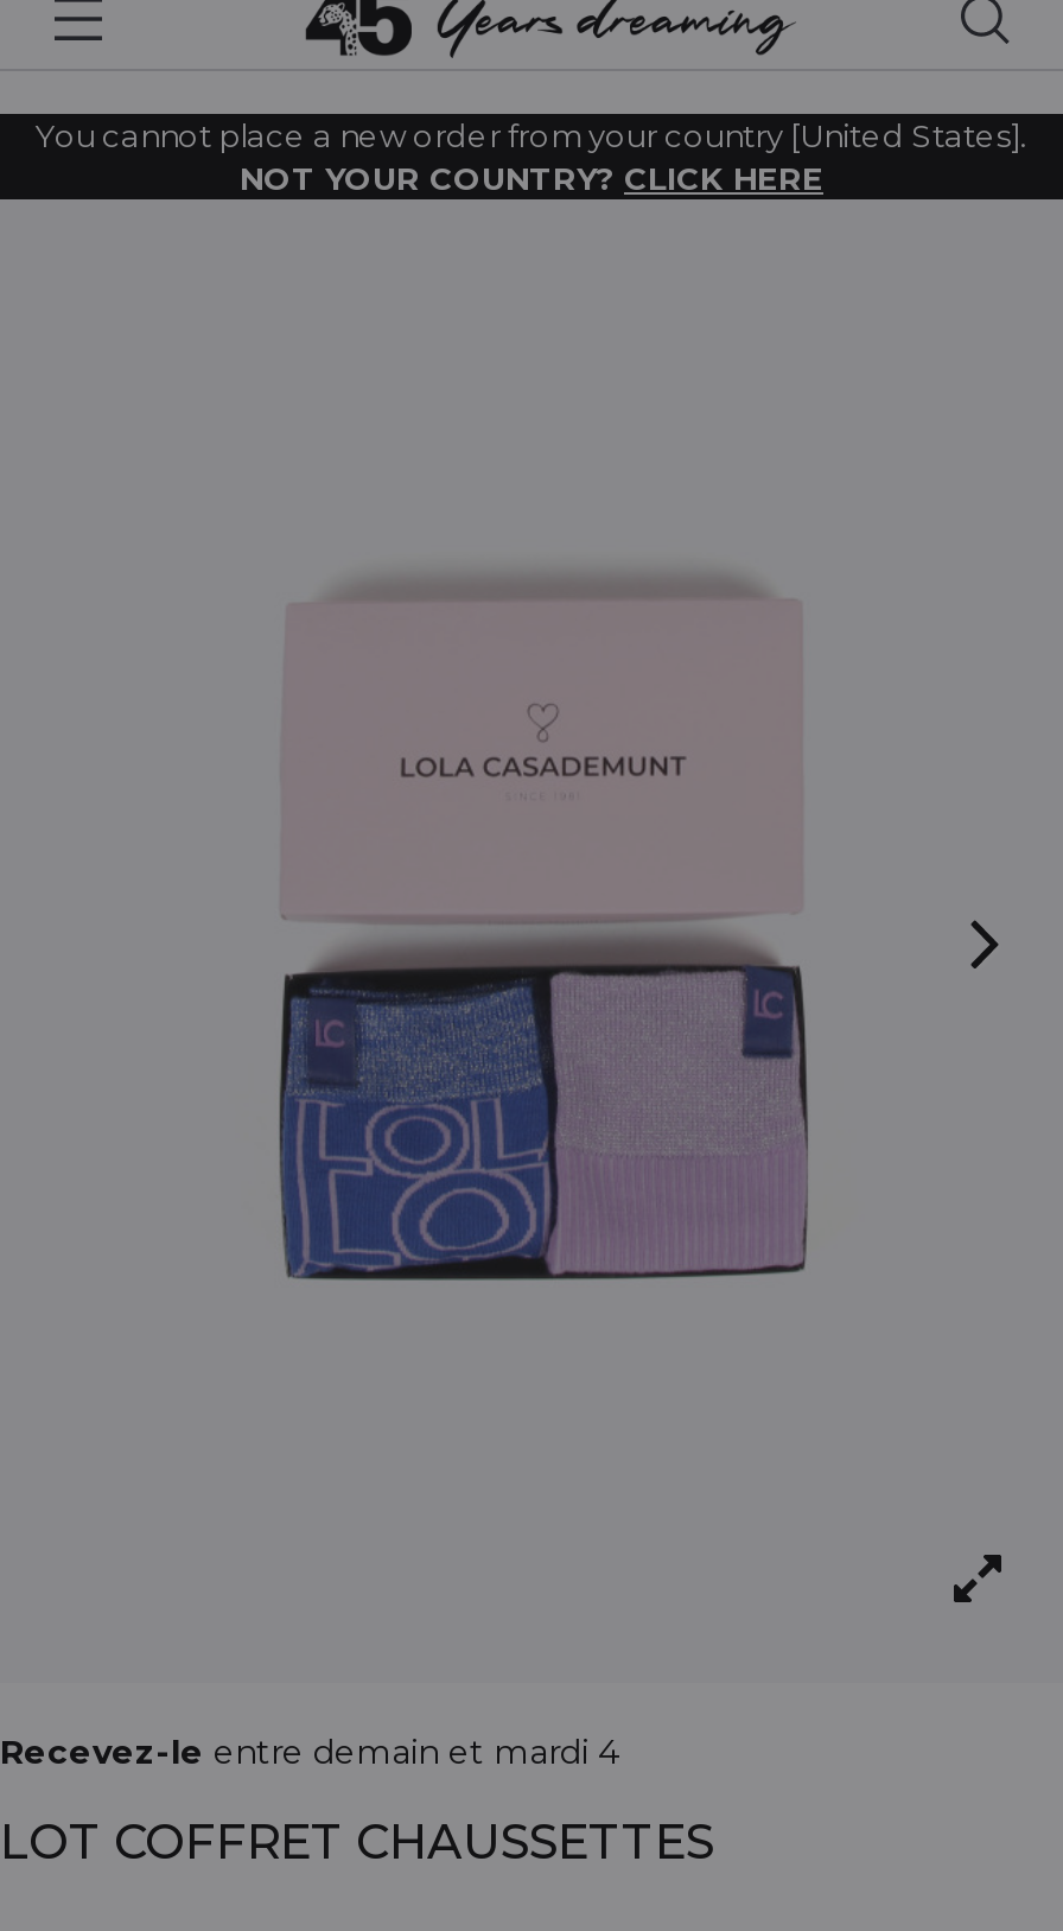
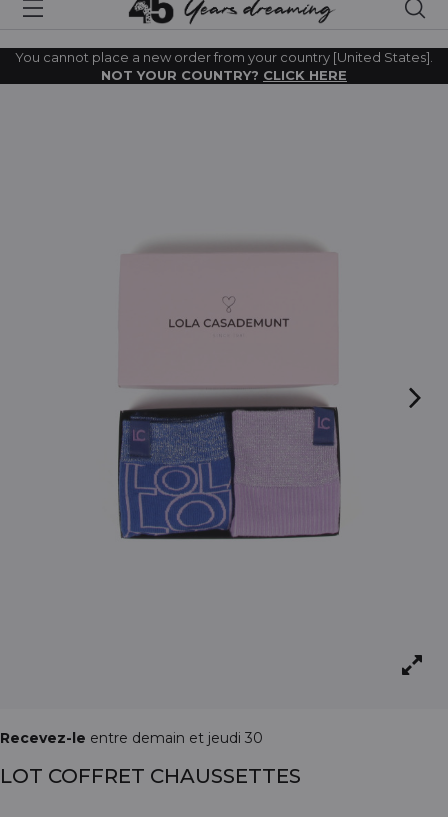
- Recevez-le entre demain et mardi 4
+ Recevez-le entre demain et jeudi 30
